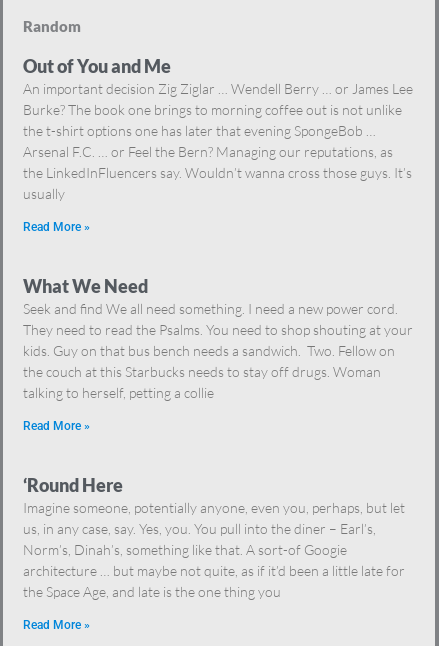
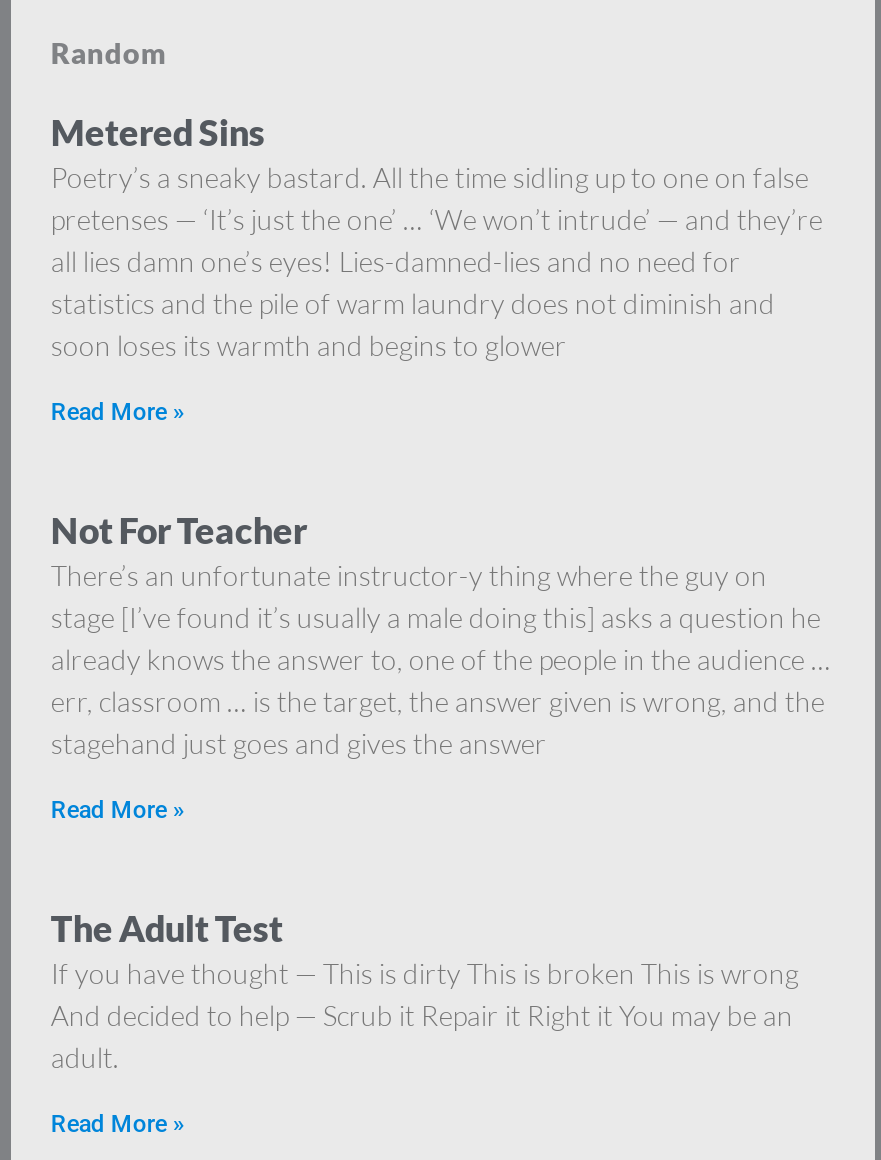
- Out of You and Me
- An important decision Zig Ziglar … Wendell Berry … or James Lee
- Burke? The book one brings to morning coffee out is not unlike
- the t-shirt options one has later that evening SpongeBob …
- Arsenal F.C. … or Feel the Bern? Managing our reputations, as
- the LinkedInFluencers say. Wouldn’t wanna cross those guys. It’s
- usually
+ Metered Sins
+ Poetry’s a sneaky bastard. All the time sidling up to one on false
+ pretenses — ‘It’s just the one’ … ‘We won’t intrude’ — and they’re
+ all lies damn one’s eyes! Lies-damned-lies and no need for
+ statistics and the pile of warm laundry does not diminish and
+ soon loses its warmth and begins to glower

- What We Need
- Seek and find We all need something. I need a new power cord.
- They need to read the Psalms. You need to shop shouting at your
- kids. Guy on that bus bench needs a sandwich. Two. Fellow on
- the couch at this Starbucks needs to stay off drugs. Woman
- talking to herself, petting a collie
+ Not For Teacher
+ There’s an unfortunate instructor-y thing where the guy on
+ stage [I’ve found it’s usually a male doing this] asks a question he
+ already knows the answer to, one of the people in the audience …
+ err, classroom … is the target, the answer given is wrong, and the
+ stagehand just goes and gives the answer

- ‘Round Here
- Imagine someone, potentially anyone, even you, perhaps, but let
- us, in any case, say. Yes, you. You pull into the diner – Earl’s,
- Norm’s, Dinah’s, something like that. A sort-of Googie
- architecture … but maybe not quite, as if it’d been a little late for
- the Space Age, and late is the one thing you
+ The Adult Test
+ If you have thought — This is dirty This is broken This is wrong
+ And decided to help — Scrub it Repair it Right it You may be an
+ adult.
